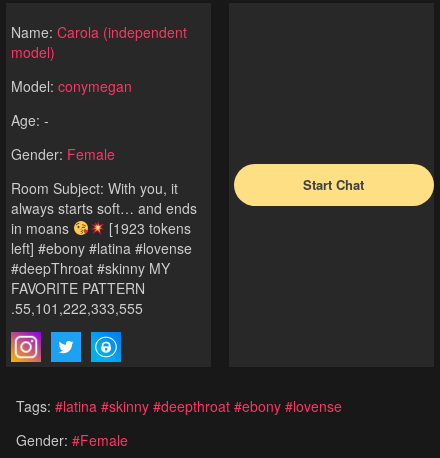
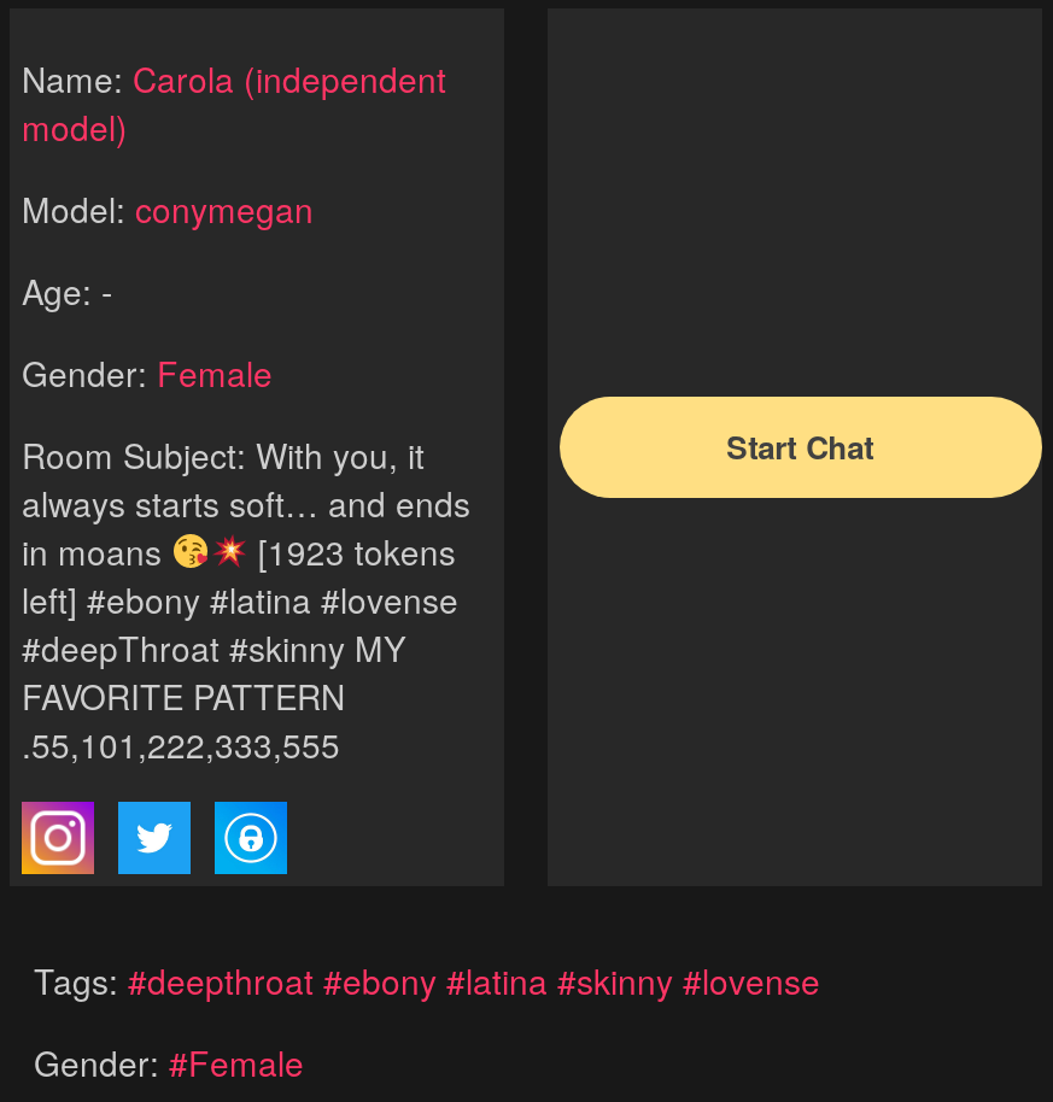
- Tags: #latina #skinny #deepthroat #ebony #lovense
+ Tags: #deepthroat #ebony #latina #skinny #lovense
